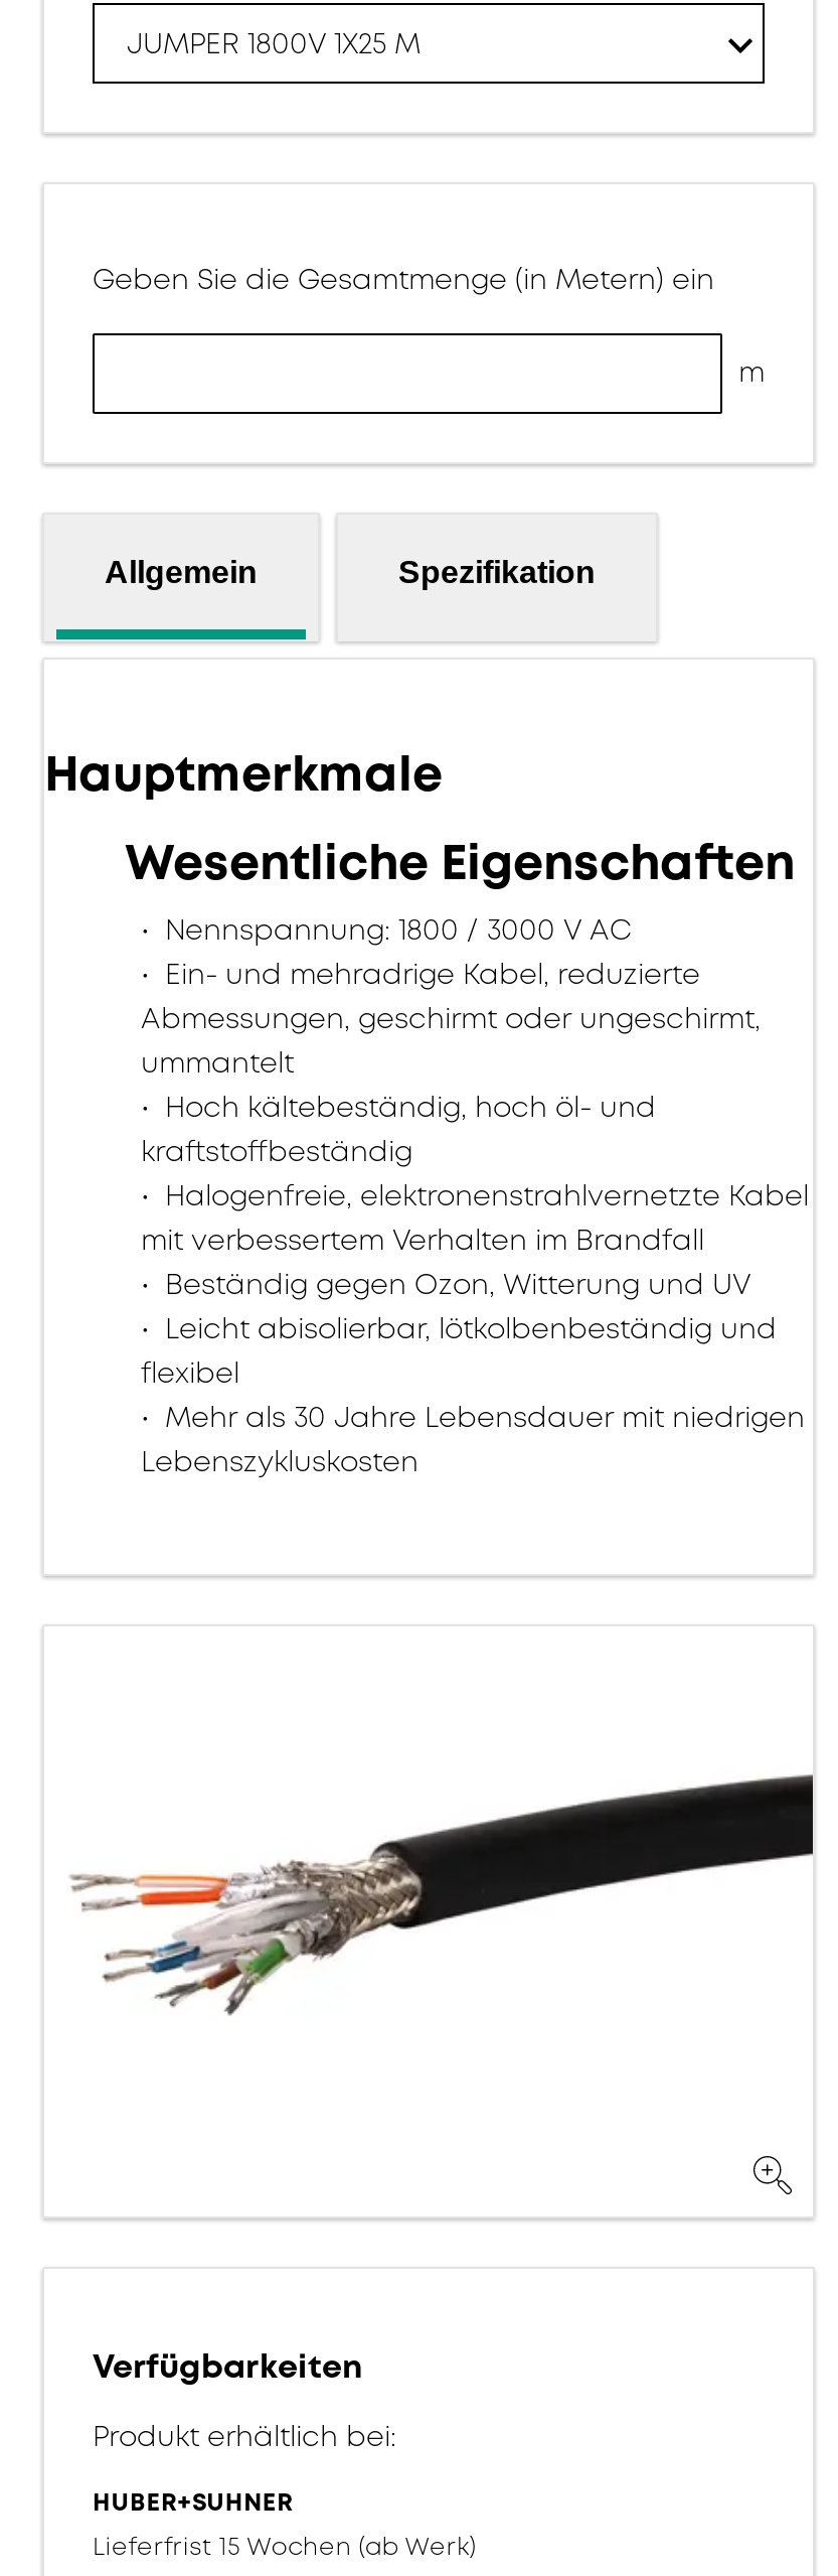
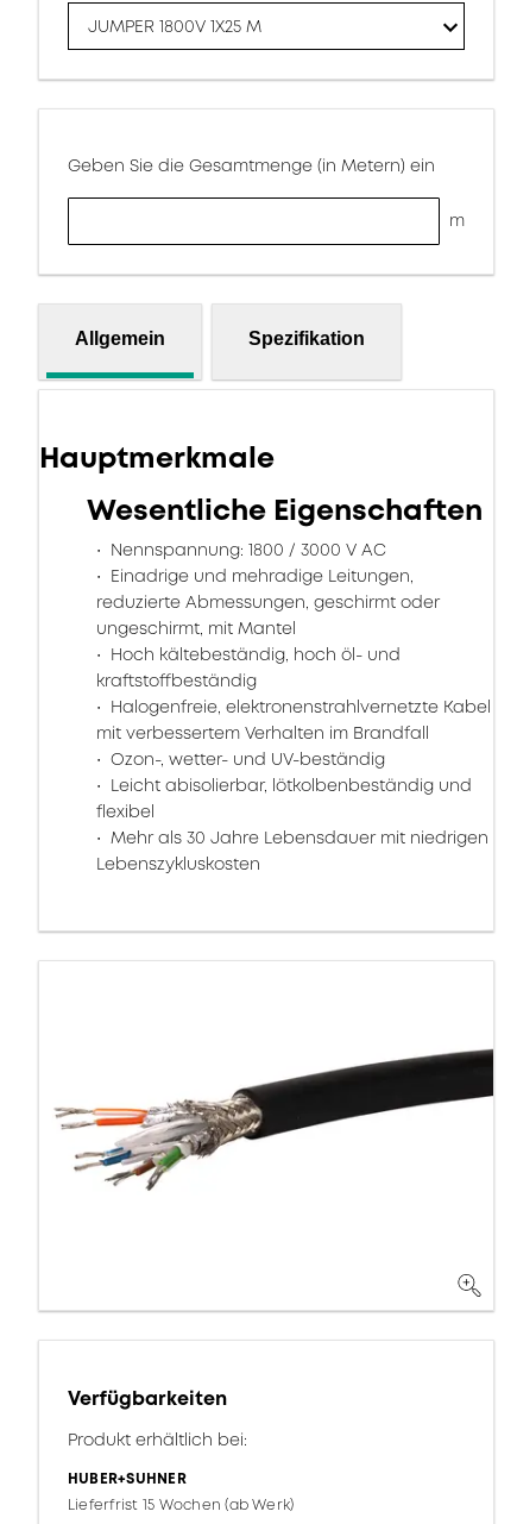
- Ein- und mehradrige Kabel, reduzierte
- Abmessungen, geschirmt oder ungeschirmt,
- ummantelt
+ Einadrige und mehradige Leitungen,
+ reduzierte Abmessungen, geschirmt oder
+ ungeschirmt, mit Mantel

- Beständig gegen Ozon, Witterung und UV
+ Ozon-, wetter- und UV-beständig
